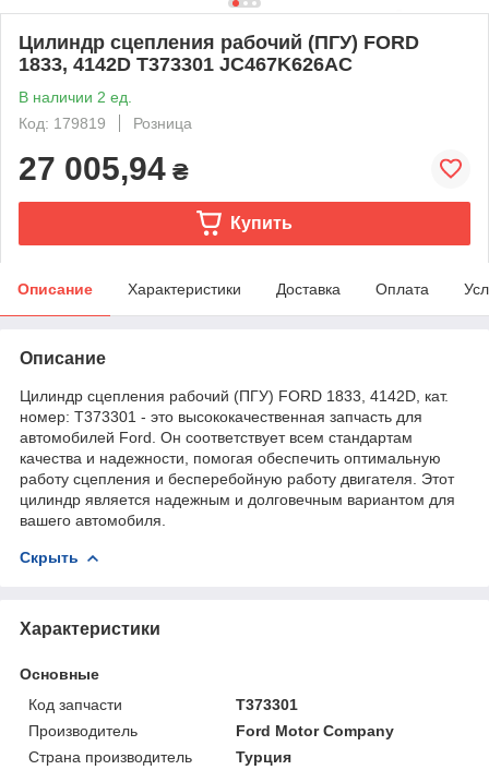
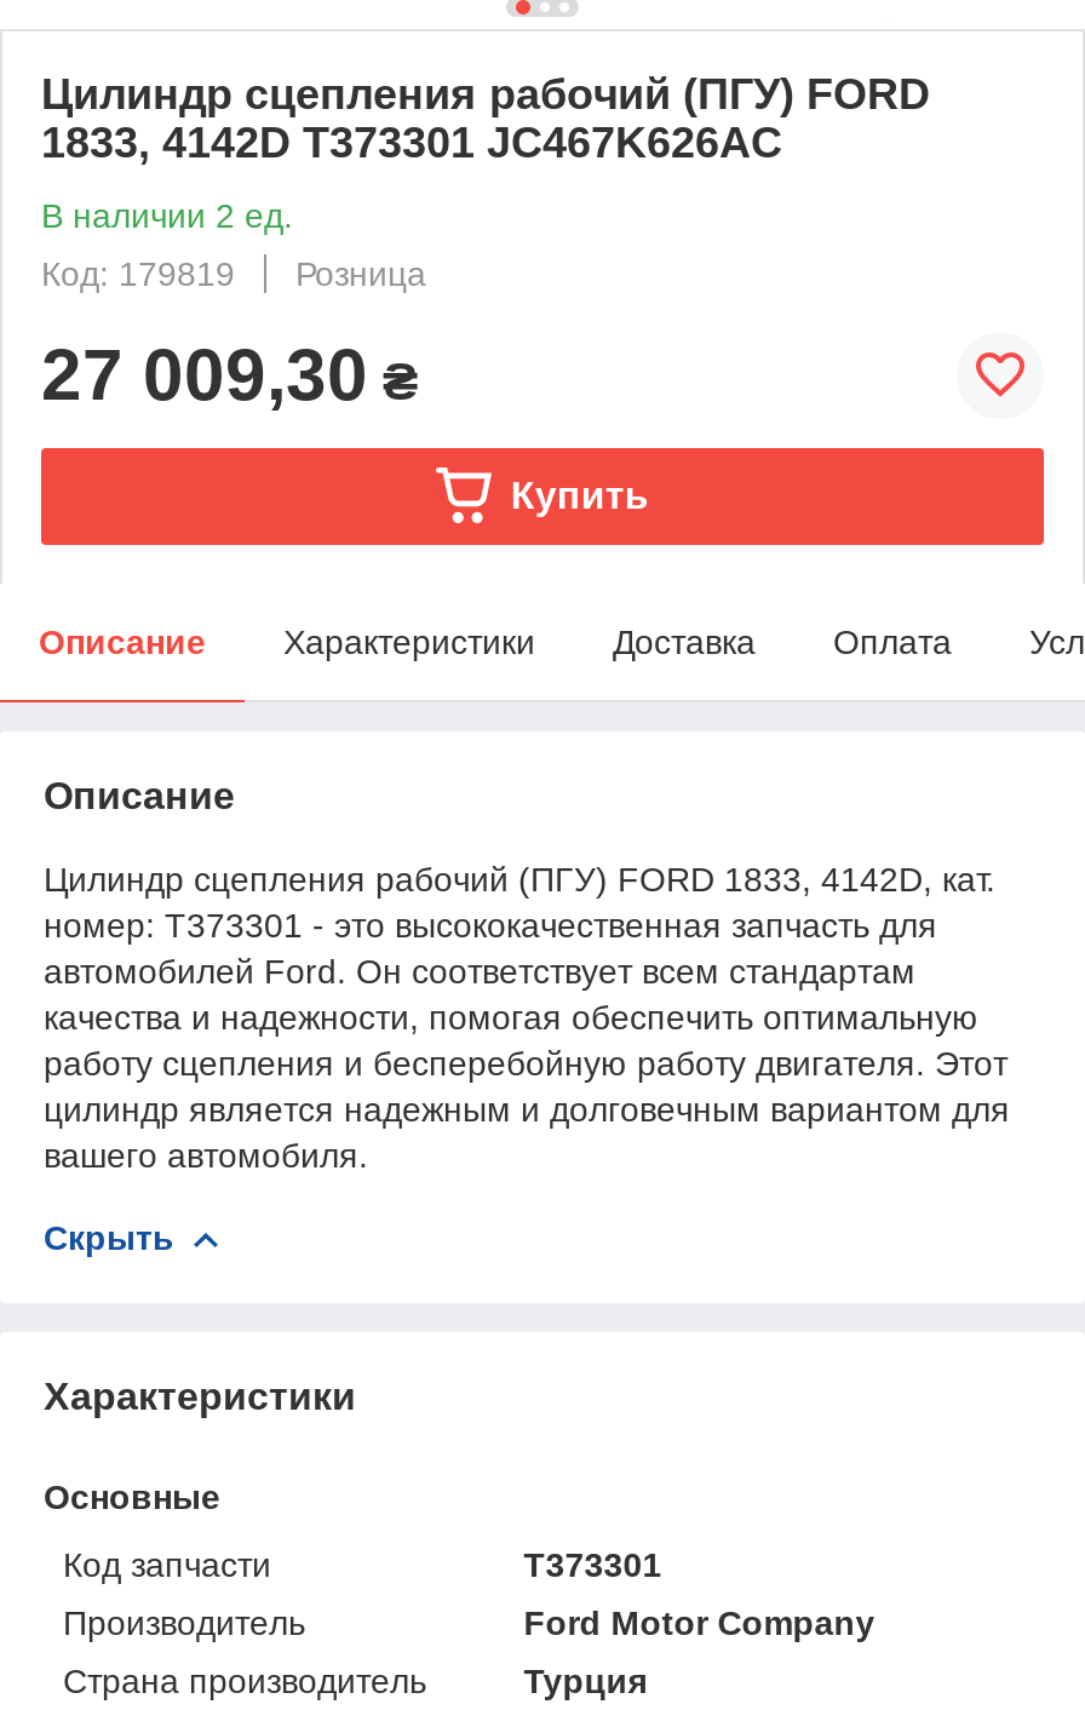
- 27 005,94 ₴
+ 27 009,30 ₴
